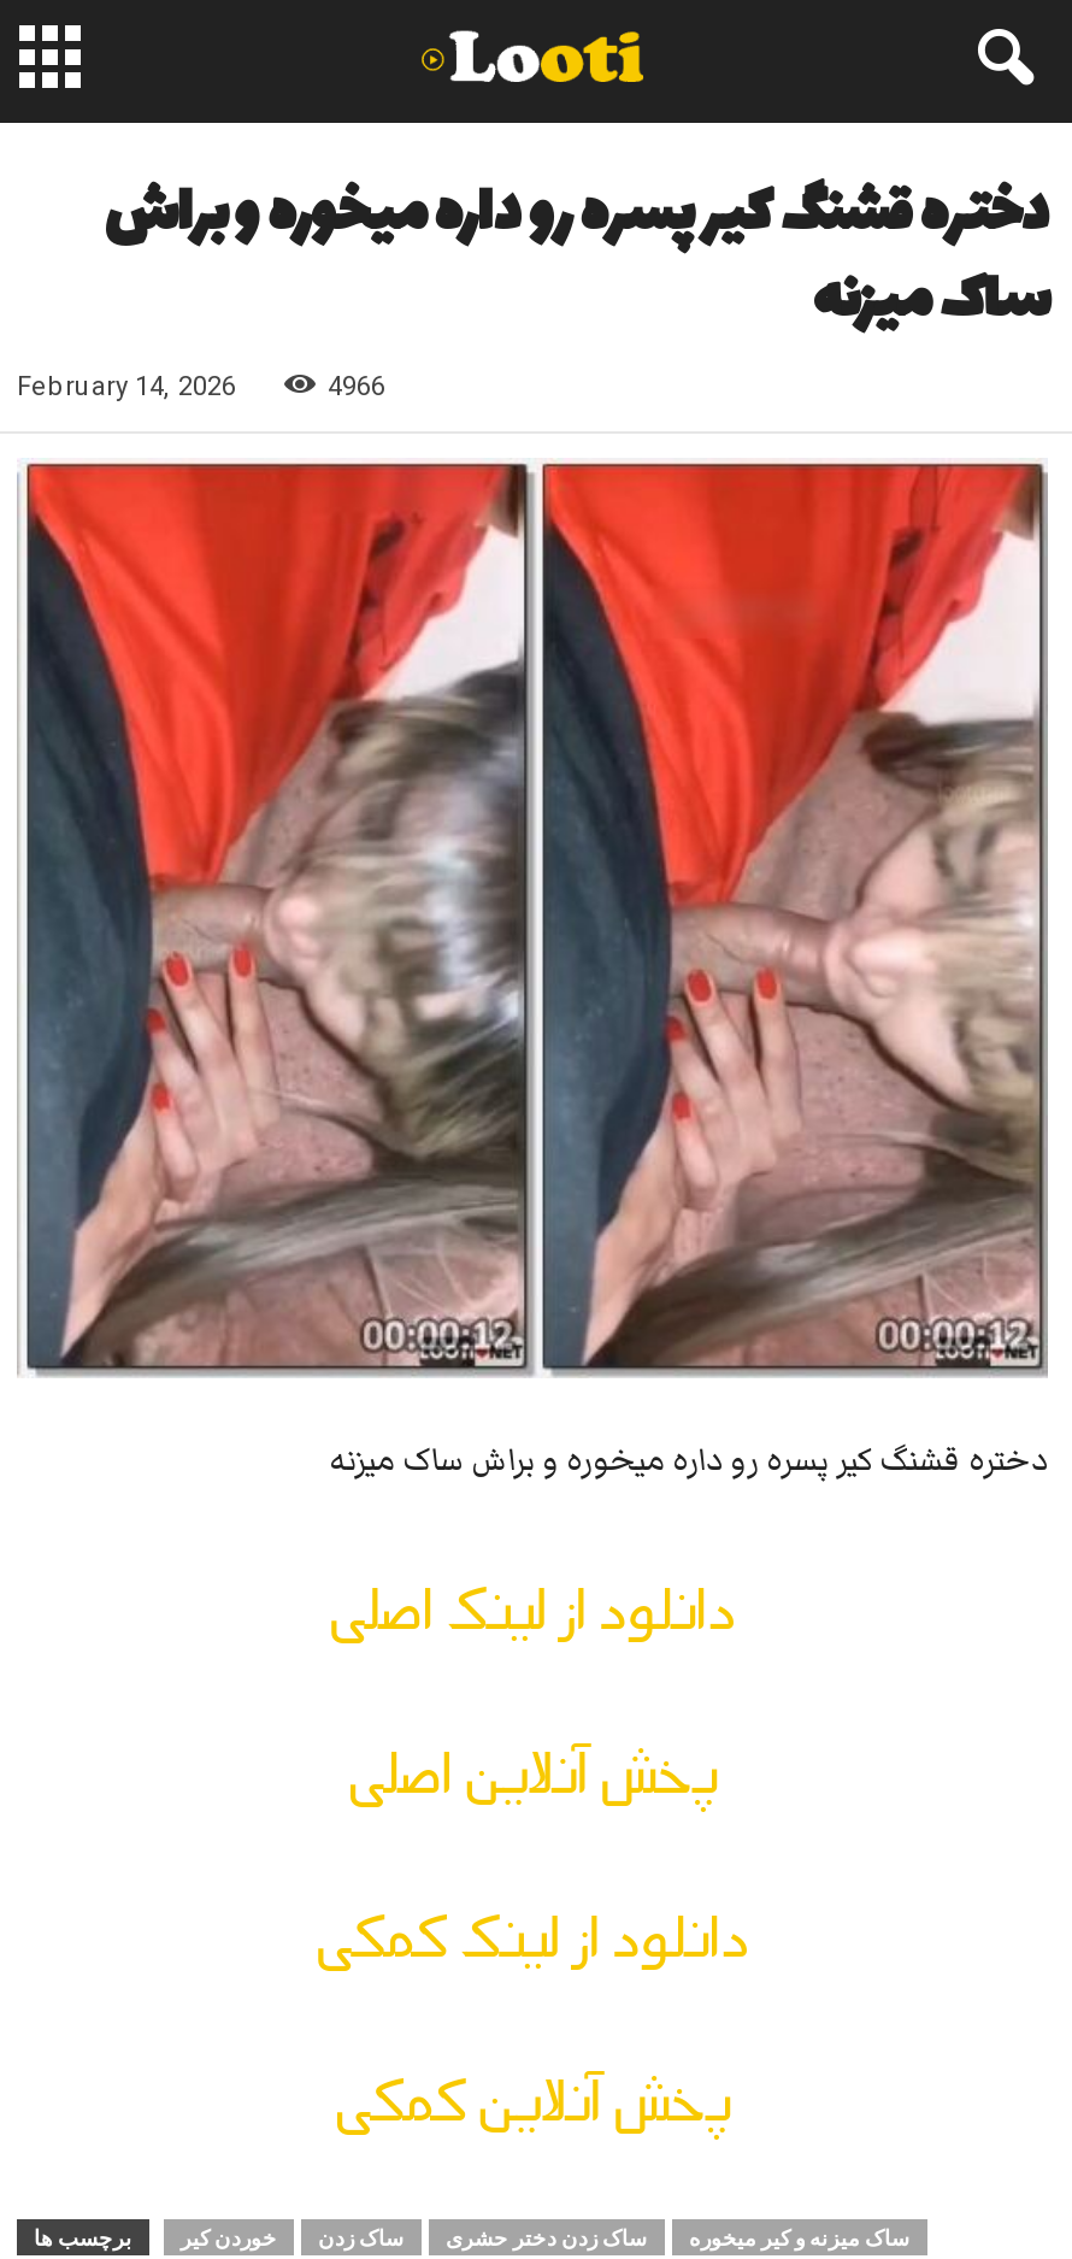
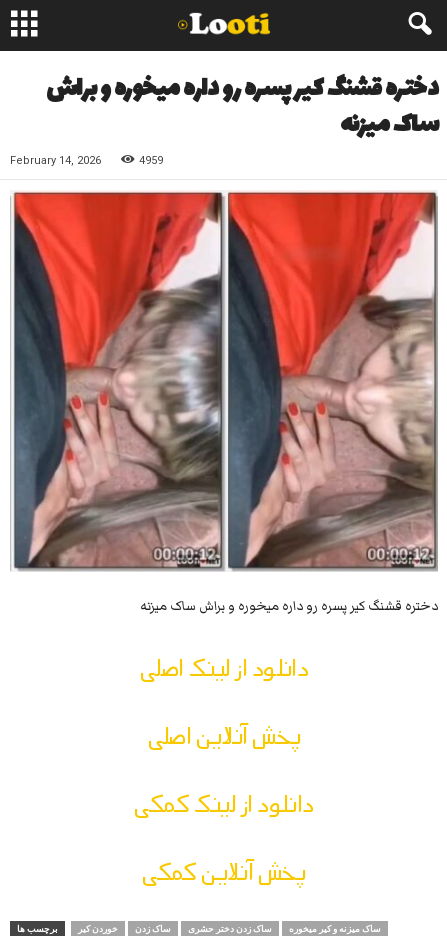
- 4966
+ 4959
